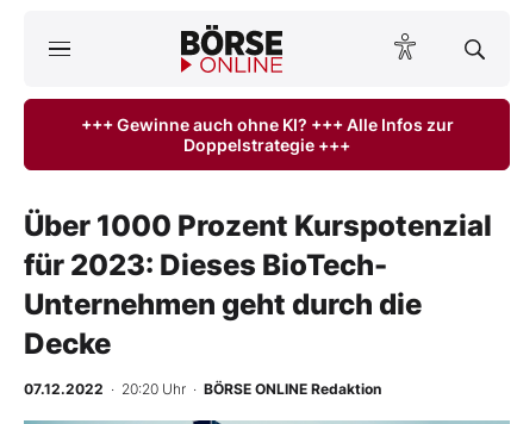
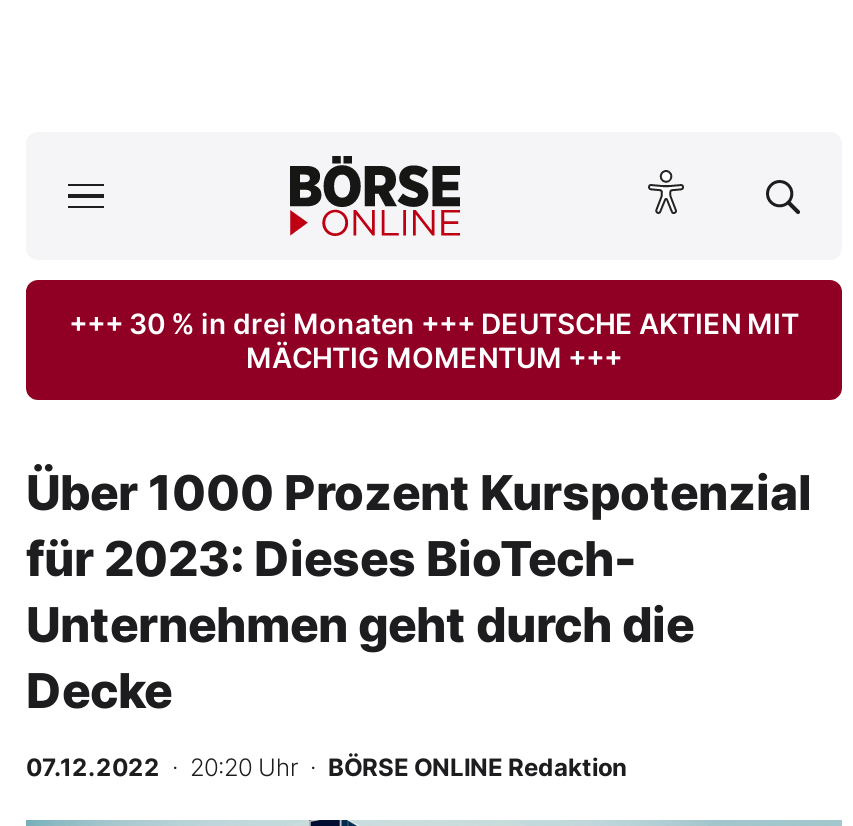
- +++ Gewinne auch ohne KI? +++ Alle Infos zur
- Doppelstrategie +++
+ +++ 30 % in drei Monaten +++ DEUTSCHE AKTIEN MIT
+ MÄCHTIG MOMENTUM +++
